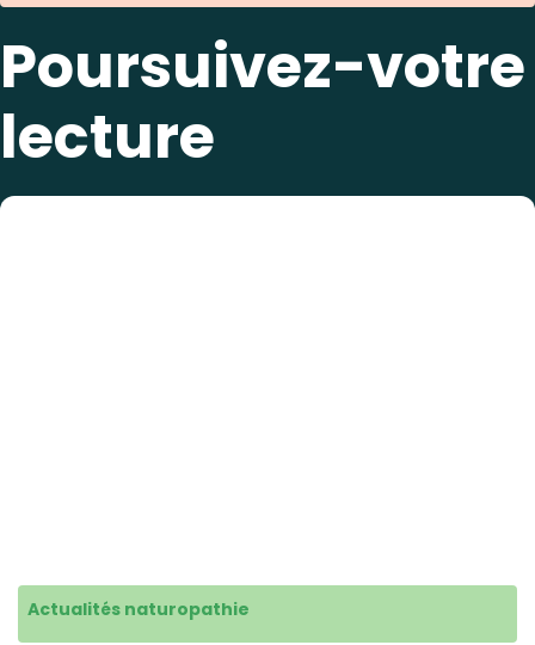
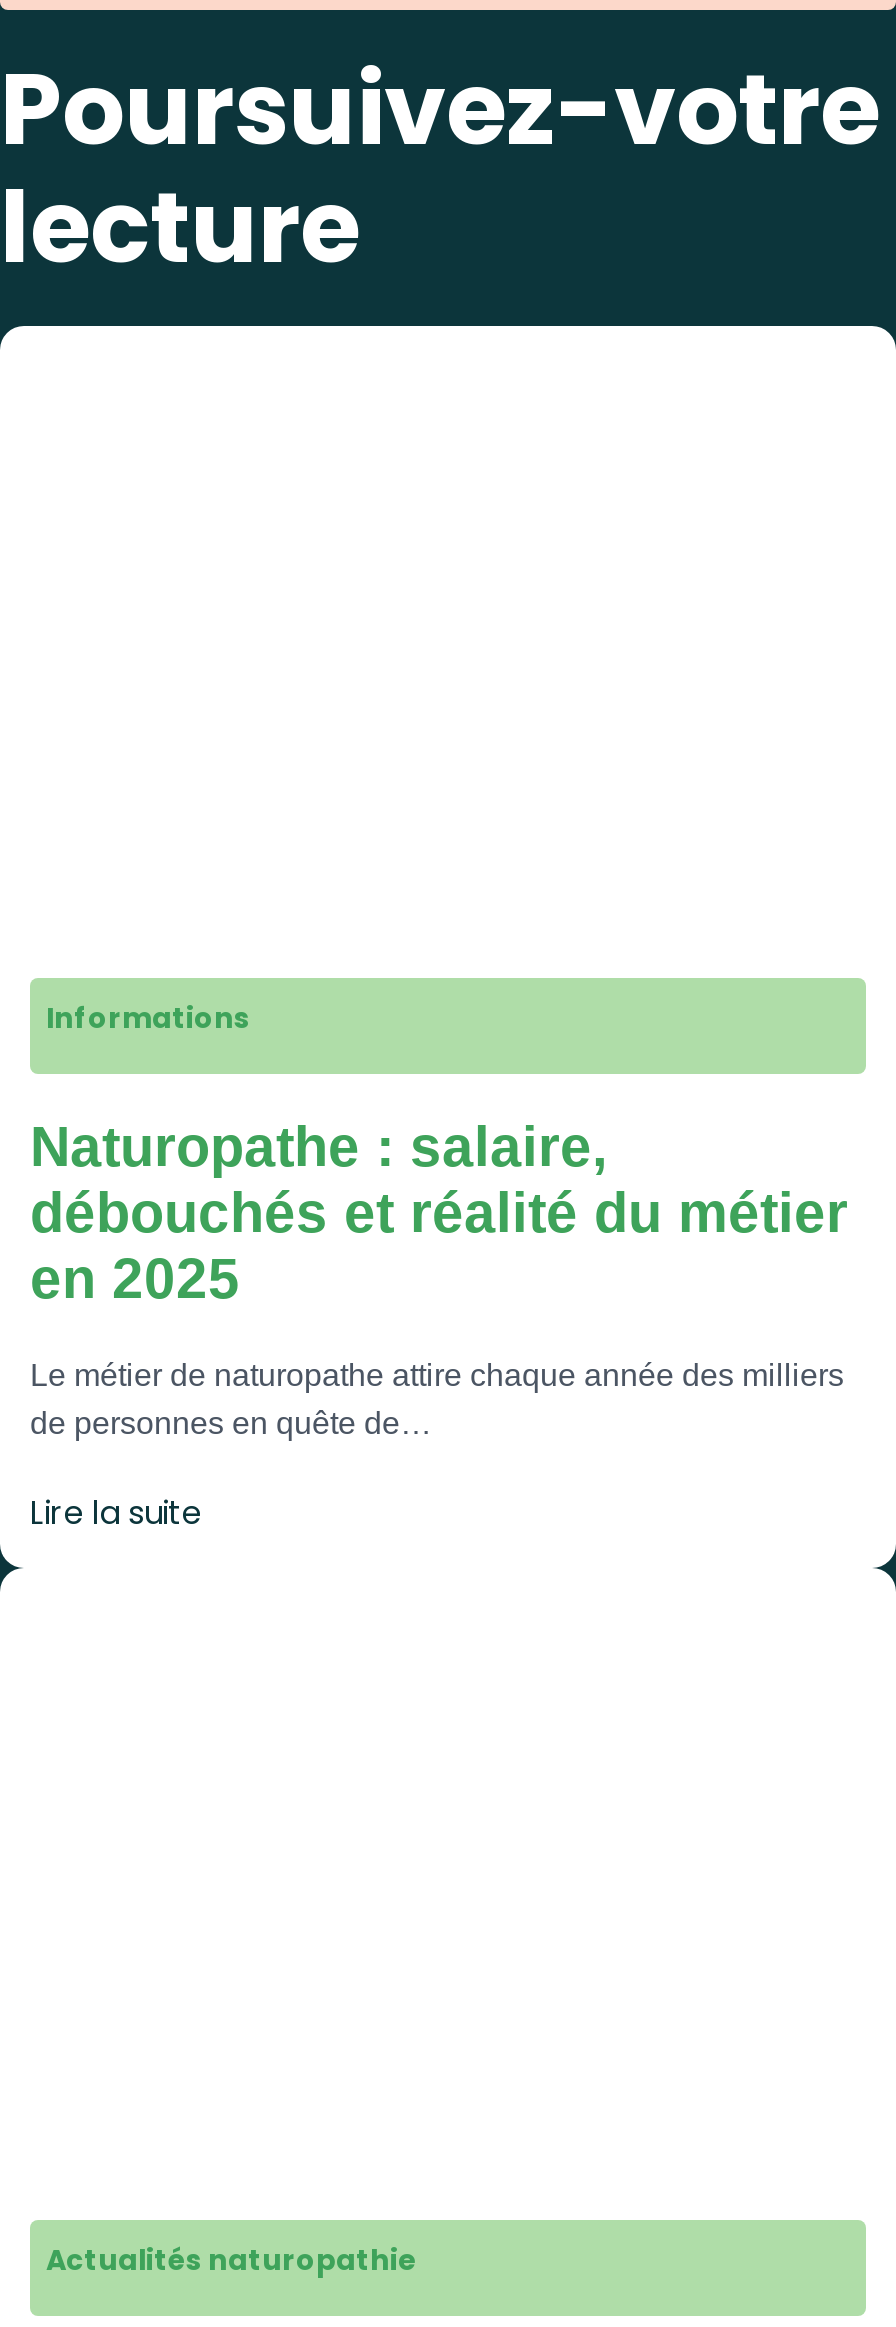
+ Informations
+ Naturopathe : salaire,
+ débouchés et réalité du métier
+ en 2025
+ Le métier de naturopathe attire chaque année des milliers
+ de personnes en quête de…
+ Lire la suite
